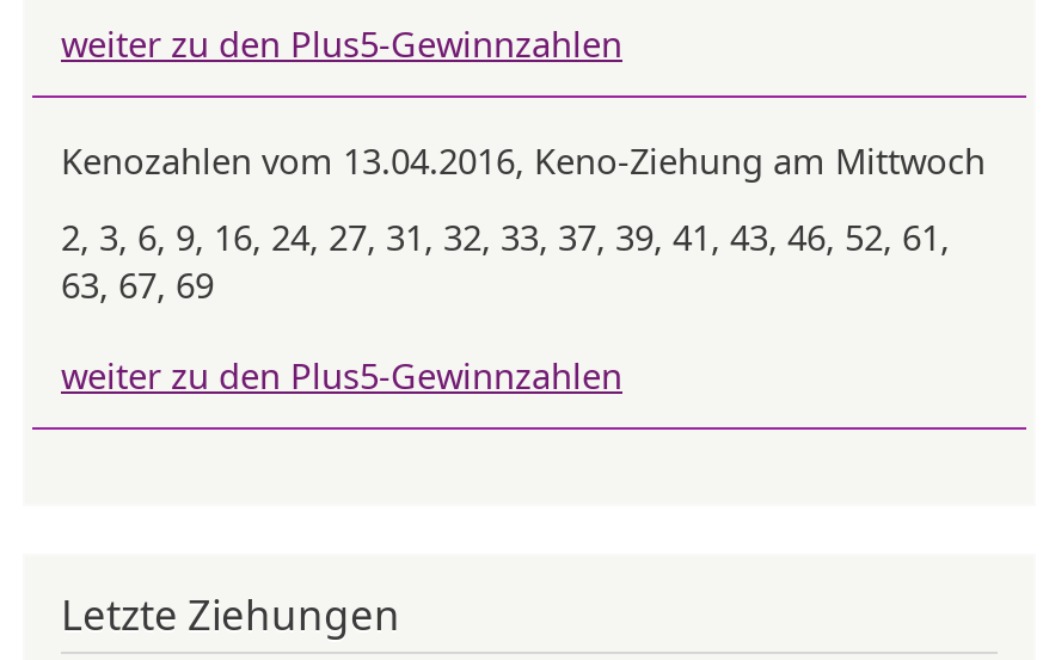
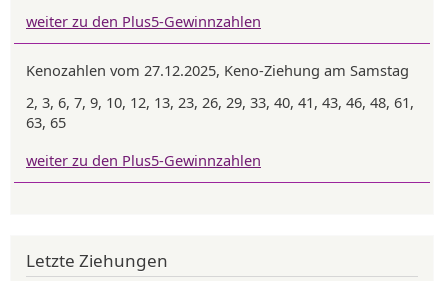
- Kenozahlen vom 13.04.2016, Keno-Ziehung am Mittwoch
+ Kenozahlen vom 27.12.2025, Keno-Ziehung am Samstag

- 2, 3, 6, 9, 16, 24, 27, 31, 32, 33, 37, 39, 41, 43, 46, 52, 61,
- 63, 67, 69
+ 2, 3, 6, 7, 9, 10, 12, 13, 23, 26, 29, 33, 40, 41, 43, 46, 48, 61,
+ 63, 65
